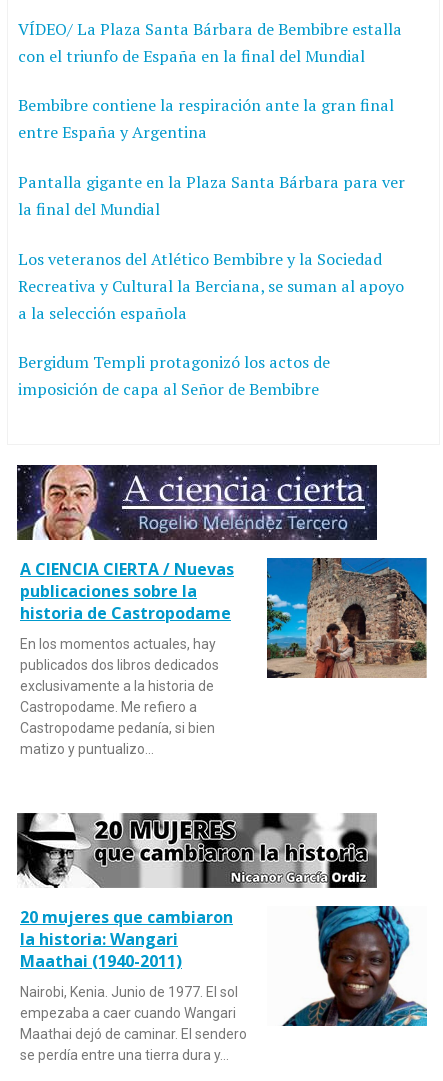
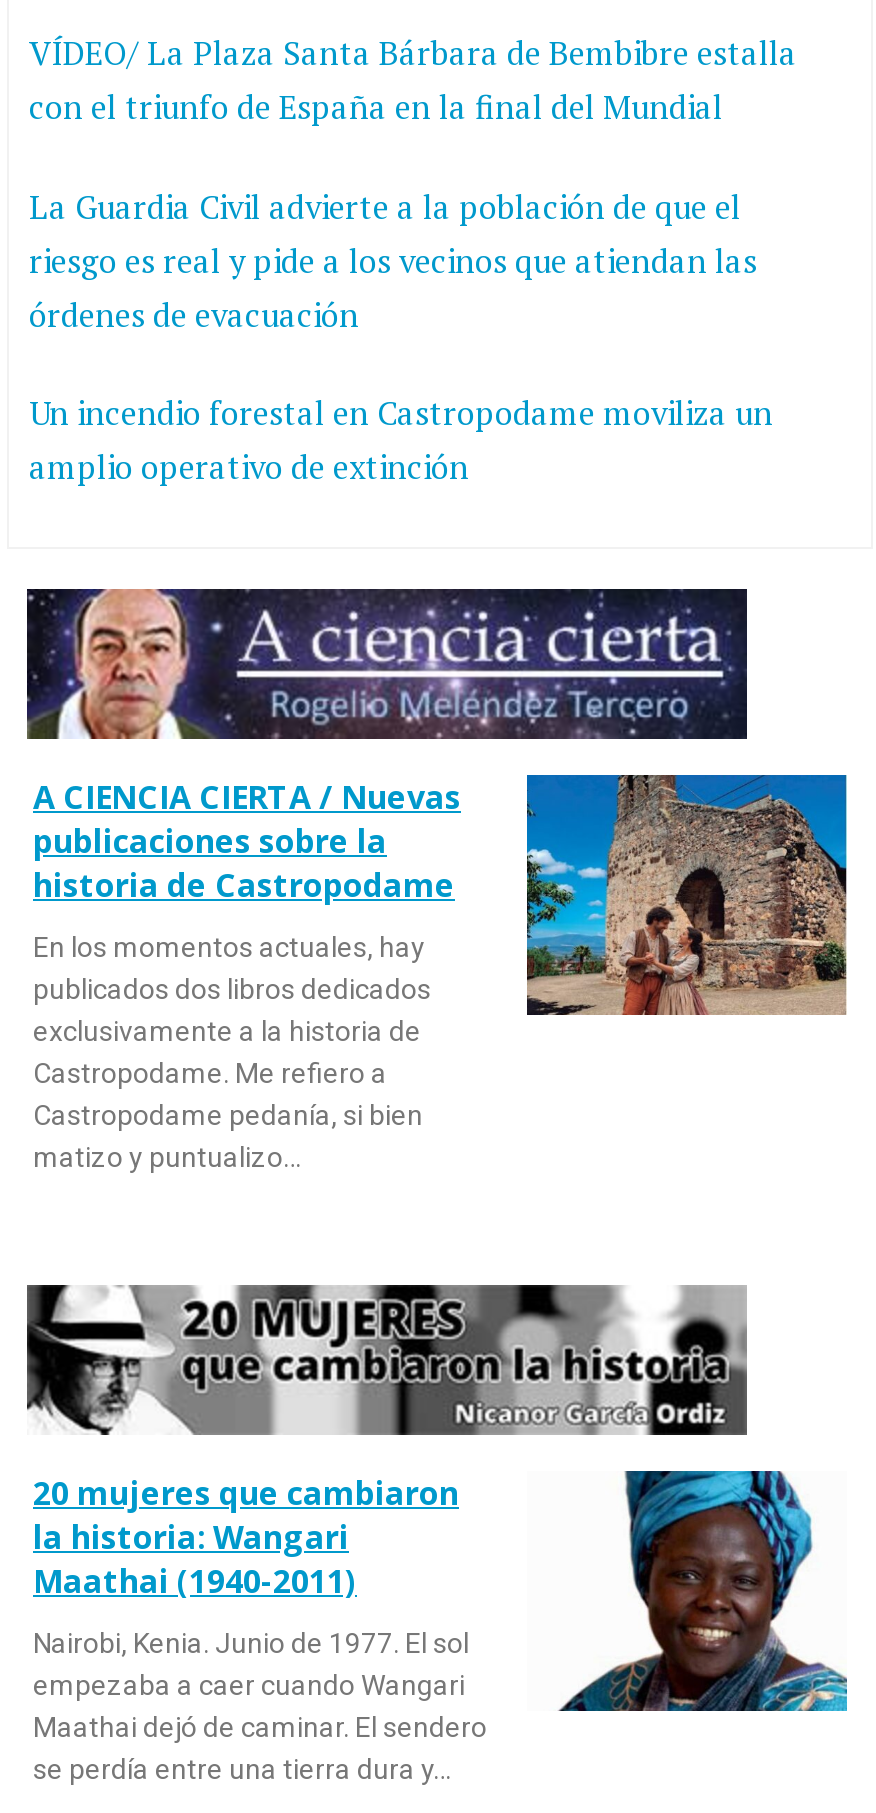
- Bembibre contiene la respiración ante la gran final
- entre España y Argentina
- Pantalla gigante en la Plaza Santa Bárbara para ver
- la final del Mundial
- Los veteranos del Atlético Bembibre y la Sociedad
- Recreativa y Cultural la Berciana, se suman al apoyo
- a la selección española
- Bergidum Templi protagonizó los actos de
- imposición de capa al Señor de Bembibre
+ La Guardia Civil advierte a la población de que el
+ riesgo es real y pide a los vecinos que atiendan las
+ órdenes de evacuación
+ Un incendio forestal en Castropodame moviliza un
+ amplio operativo de extinción
